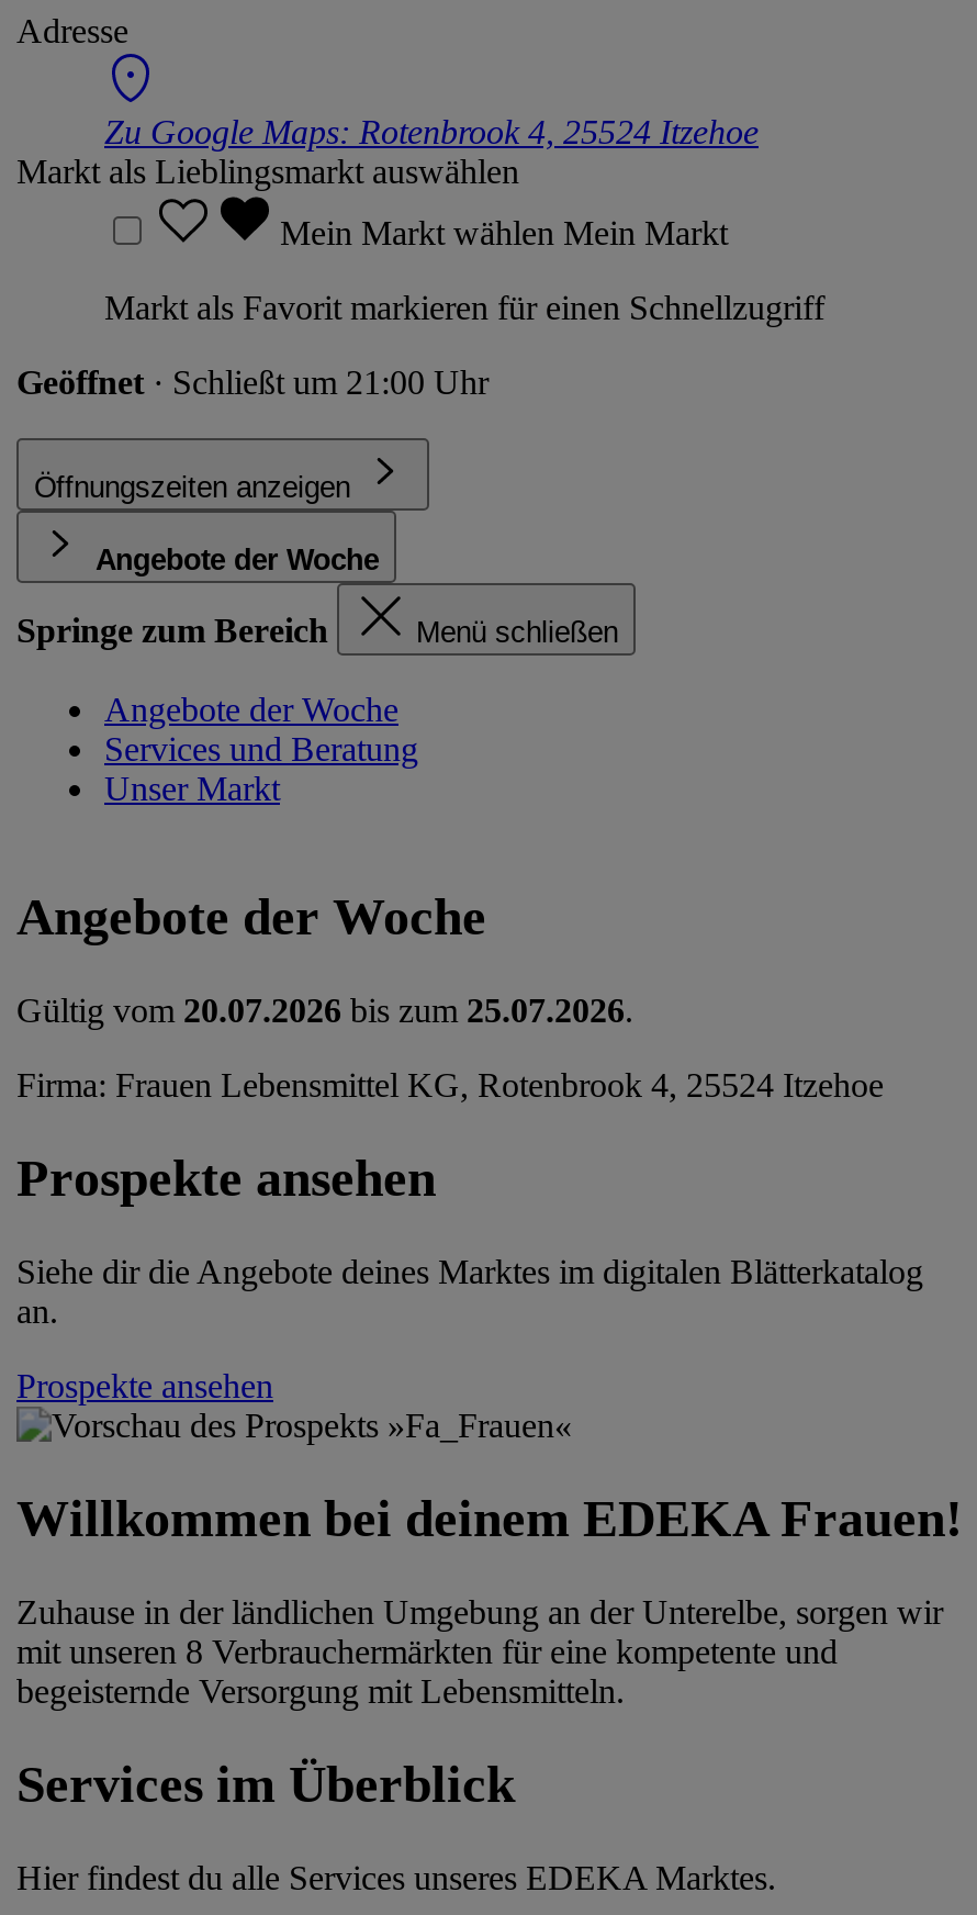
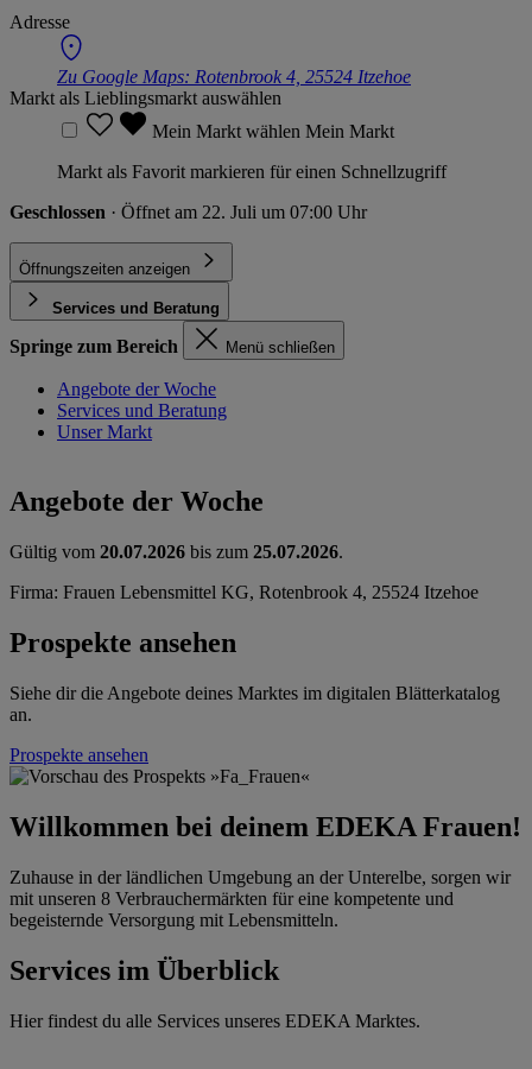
- Geöffnet · Schließt um 21:00 Uhr
+ Geschlossen · Öffnet am 22. Juli um 07:00 Uhr

- Angebote der Woche
+ Services und Beratung
